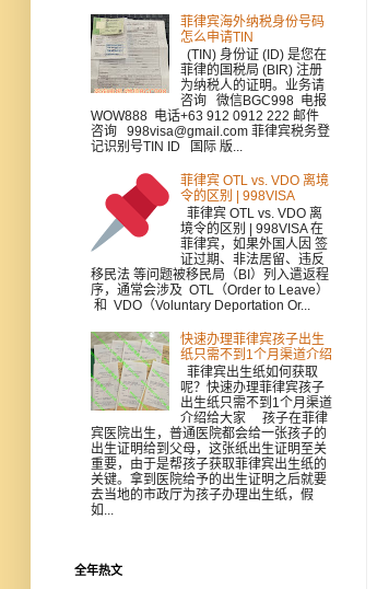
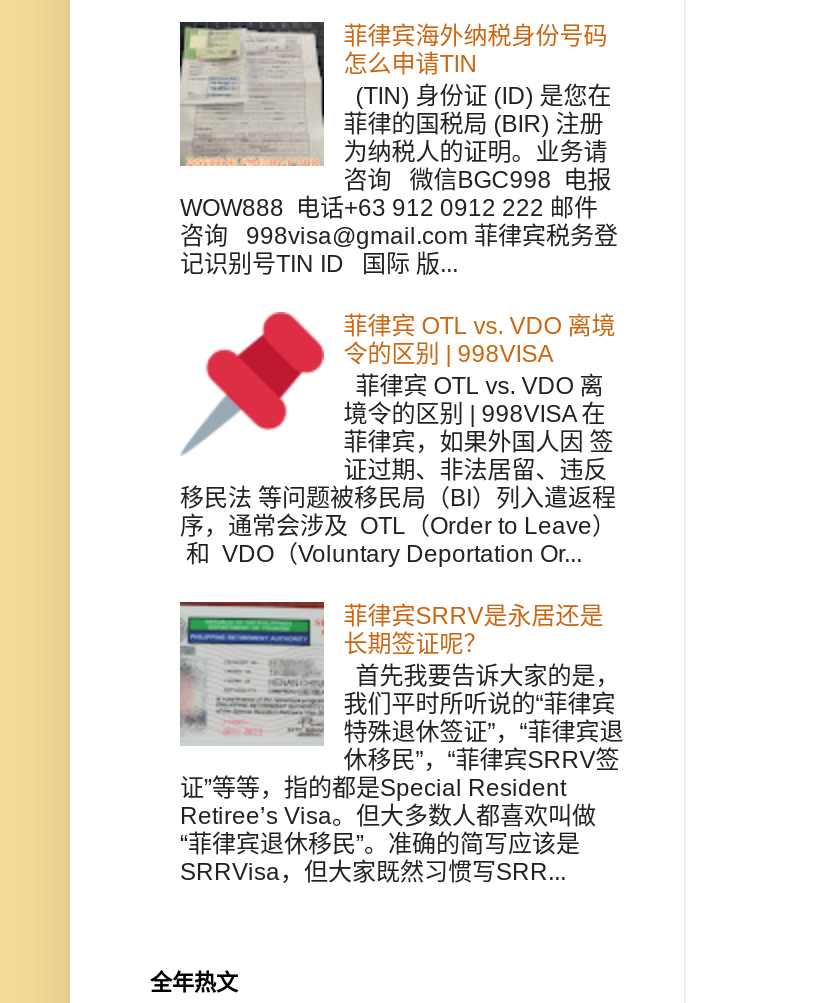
- [image]
- 快速办理菲律宾孩子出生
- 纸只需不到1个月渠道介绍
- 菲律宾出生纸如何获取
- 呢？快速办理菲律宾孩子
- 出生纸只需不到1个月渠道
- 介绍给大家 孩子在菲律
- 宾医院出生，普通医院都会给一张孩子的
- 出生证明给到父母，这张纸出生证明至关
- 重要，由于是帮孩子获取菲律宾出生纸的
- 关键。拿到医院给予的出生证明之后就要
- 去当地的市政厅为孩子办理出生纸，假
- 如...
+ [image]
+ 菲律宾SRRV是永居还是
+ 长期签证呢？
+ 首先我要告诉大家的是，
+ 我们平时所听说的“菲律宾
+ 特殊退休签证”，“菲律宾退
+ 休移民”，“菲律宾SRRV签
+ 证”等等，指的都是Special Resident
+ Retiree’s Visa。但大多数人都喜欢叫做
+ “菲律宾退休移民”。准确的简写应该是
+ SRRVisa，但大家既然习惯写SRR...
